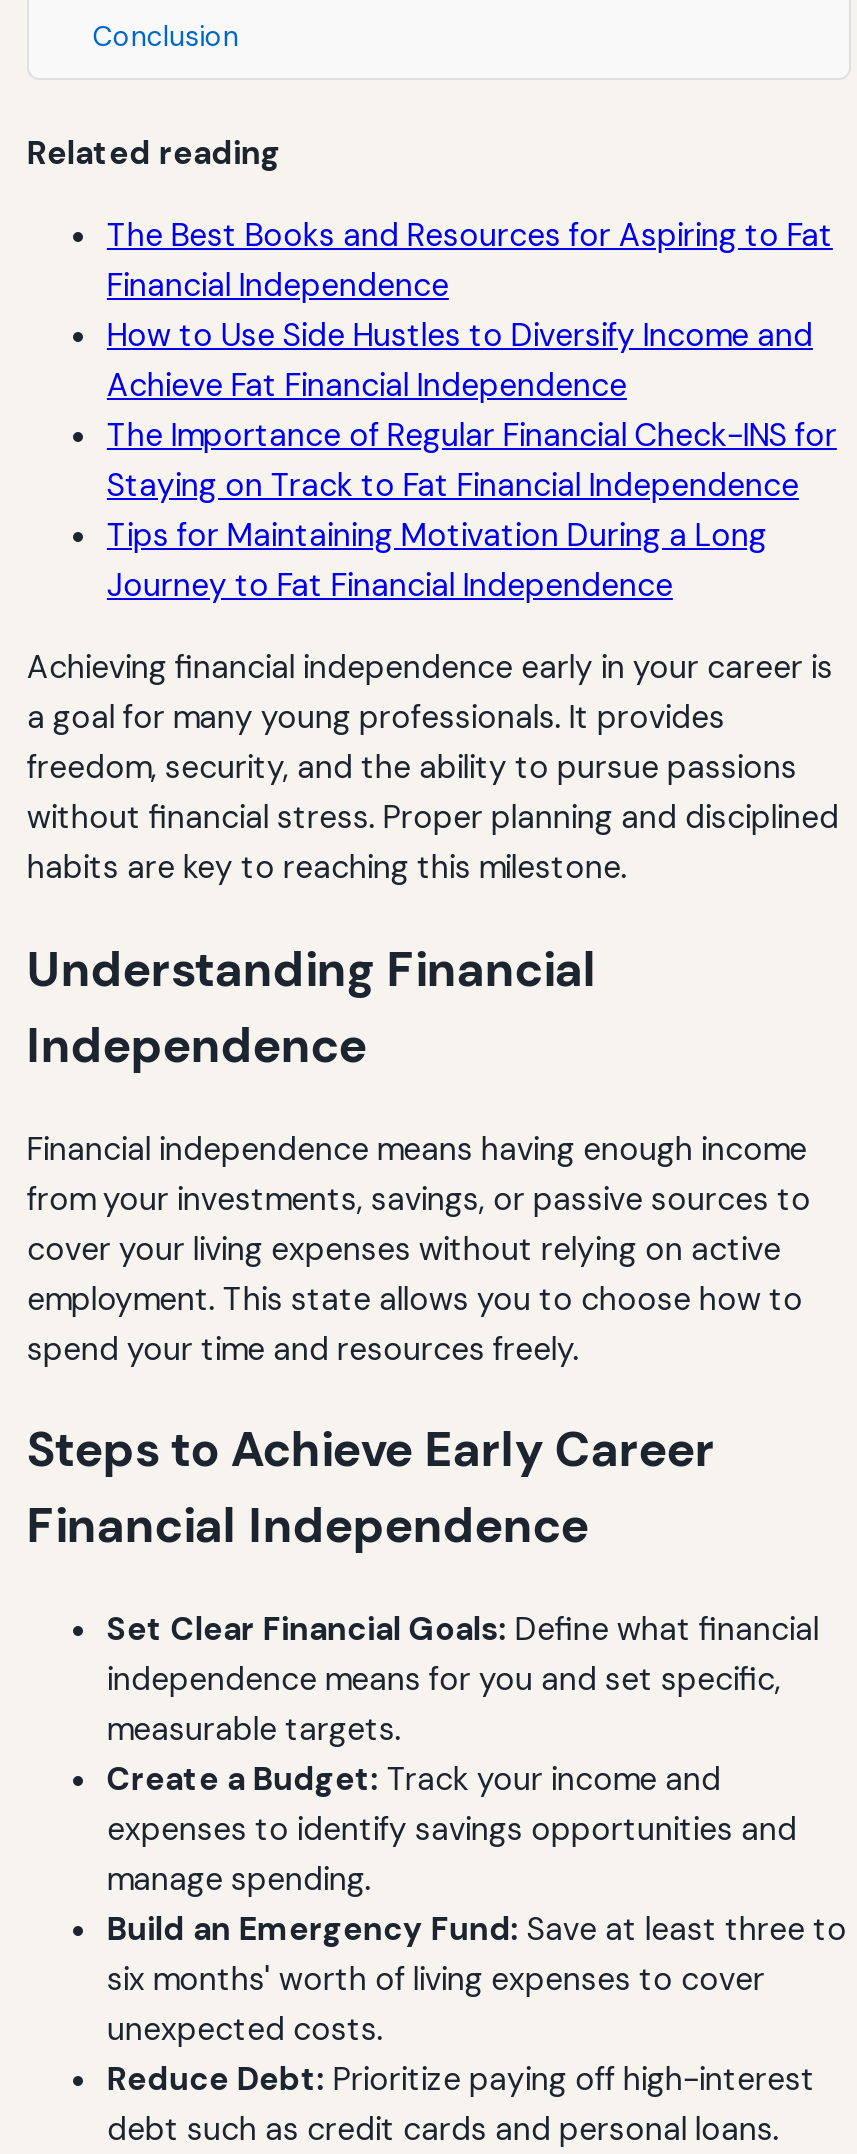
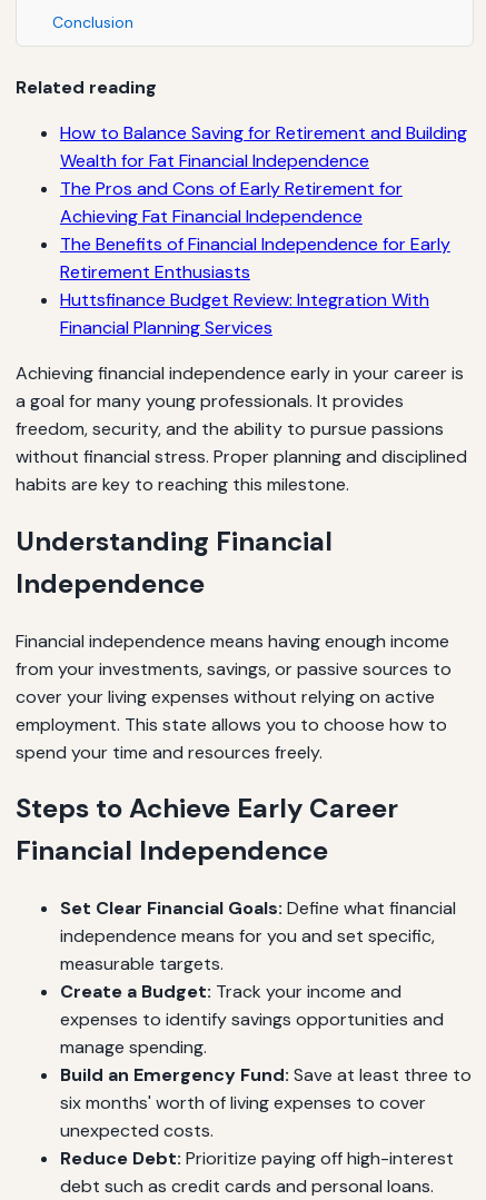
- The Best Books and Resources for Aspiring to Fat
- Financial Independence
- How to Use Side Hustles to Diversify Income and
- Achieve Fat Financial Independence
- The Importance of Regular Financial Check-INS for
- Staying on Track to Fat Financial Independence
- Tips for Maintaining Motivation During a Long
- Journey to Fat Financial Independence
+ How to Balance Saving for Retirement and Building
+ Wealth for Fat Financial Independence
+ The Pros and Cons of Early Retirement for
+ Achieving Fat Financial Independence
+ The Benefits of Financial Independence for Early
+ Retirement Enthusiasts
+ Huttsfinance Budget Review: Integration With
+ Financial Planning Services
